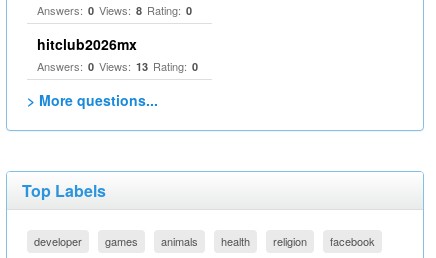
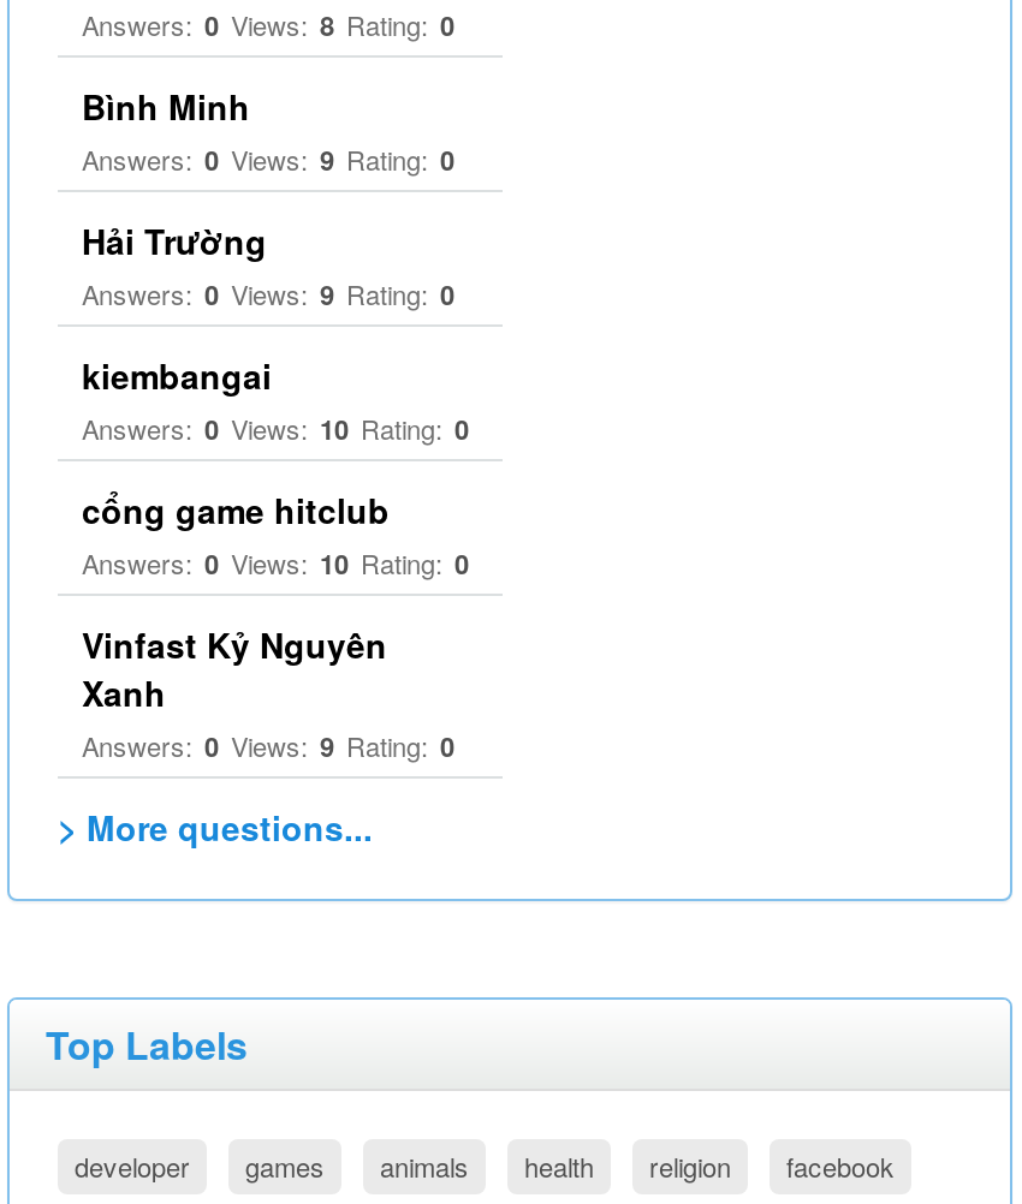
- hitclub2026mx
- Answers: 0 Views: 13 Rating: 0
+ Bình Minh
+ Answers: 0 Views: 9 Rating: 0
+ Hải Trường
+ Answers: 0 Views: 9 Rating: 0
+ kiembangai
+ Answers: 0 Views: 10 Rating: 0
+ cổng game hitclub
+ Answers: 0 Views: 10 Rating: 0
+ Vinfast Kỷ Nguyên
+ Xanh
+ Answers: 0 Views: 9 Rating: 0
